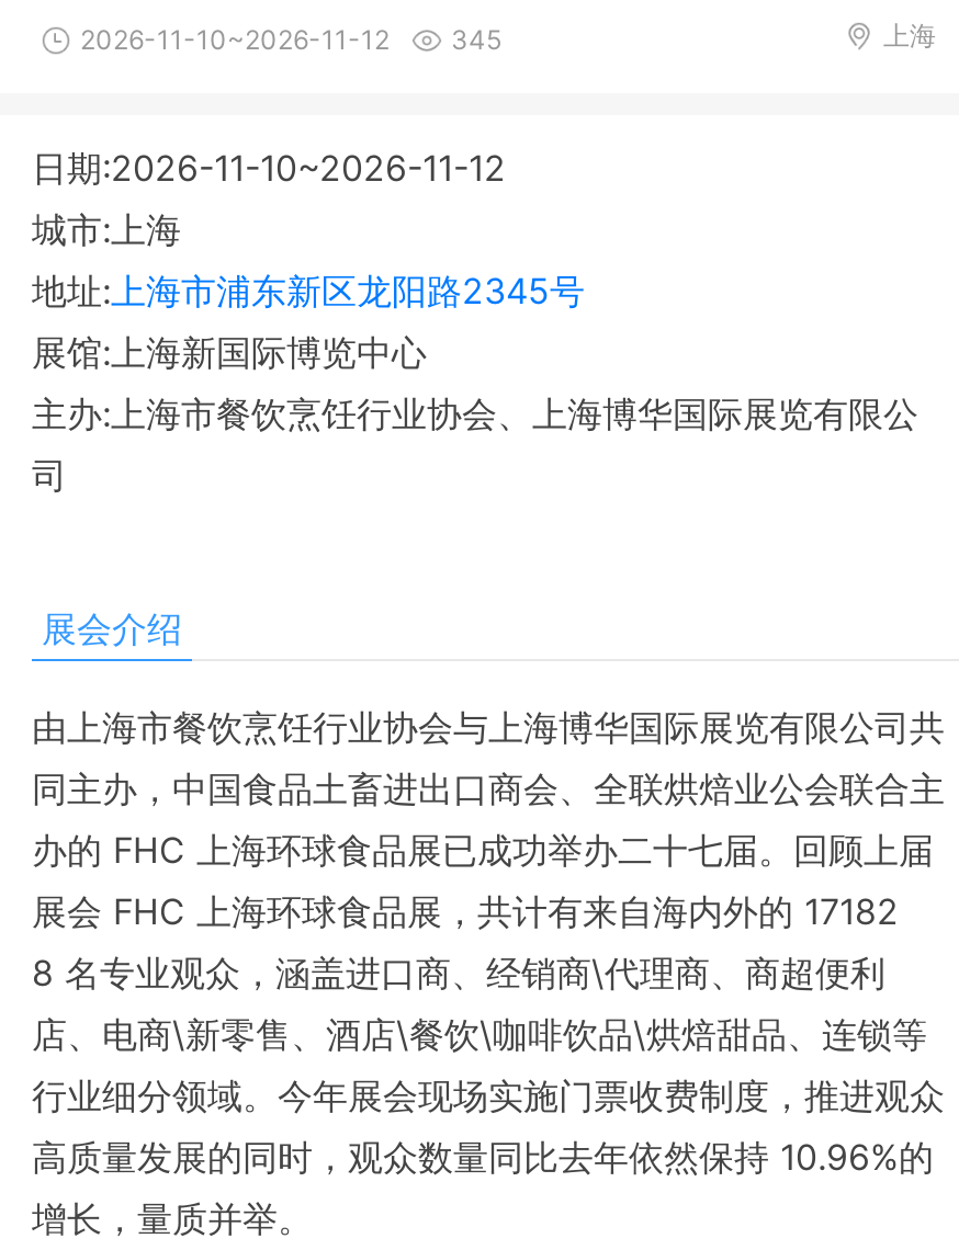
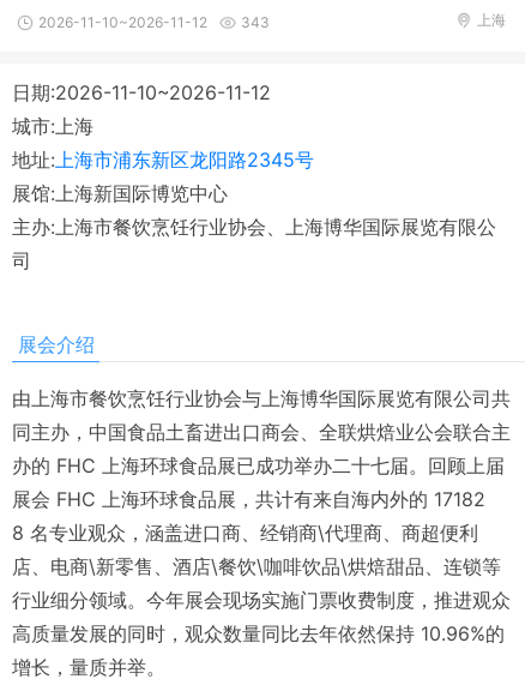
- 2026-11-10~2026-11-12 345
+ 2026-11-10~2026-11-12 343
